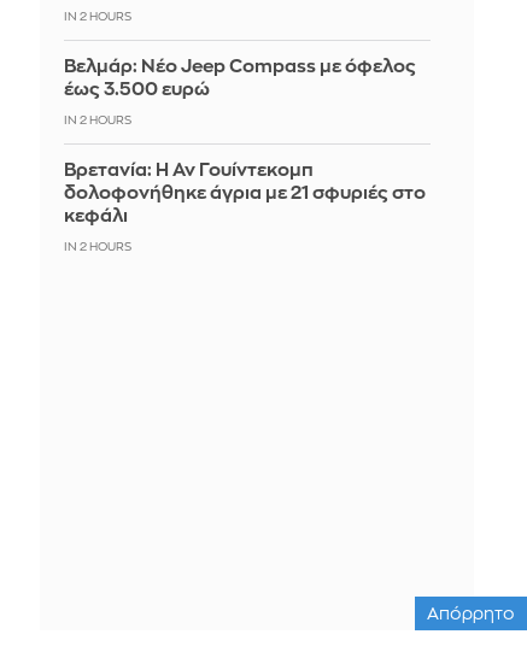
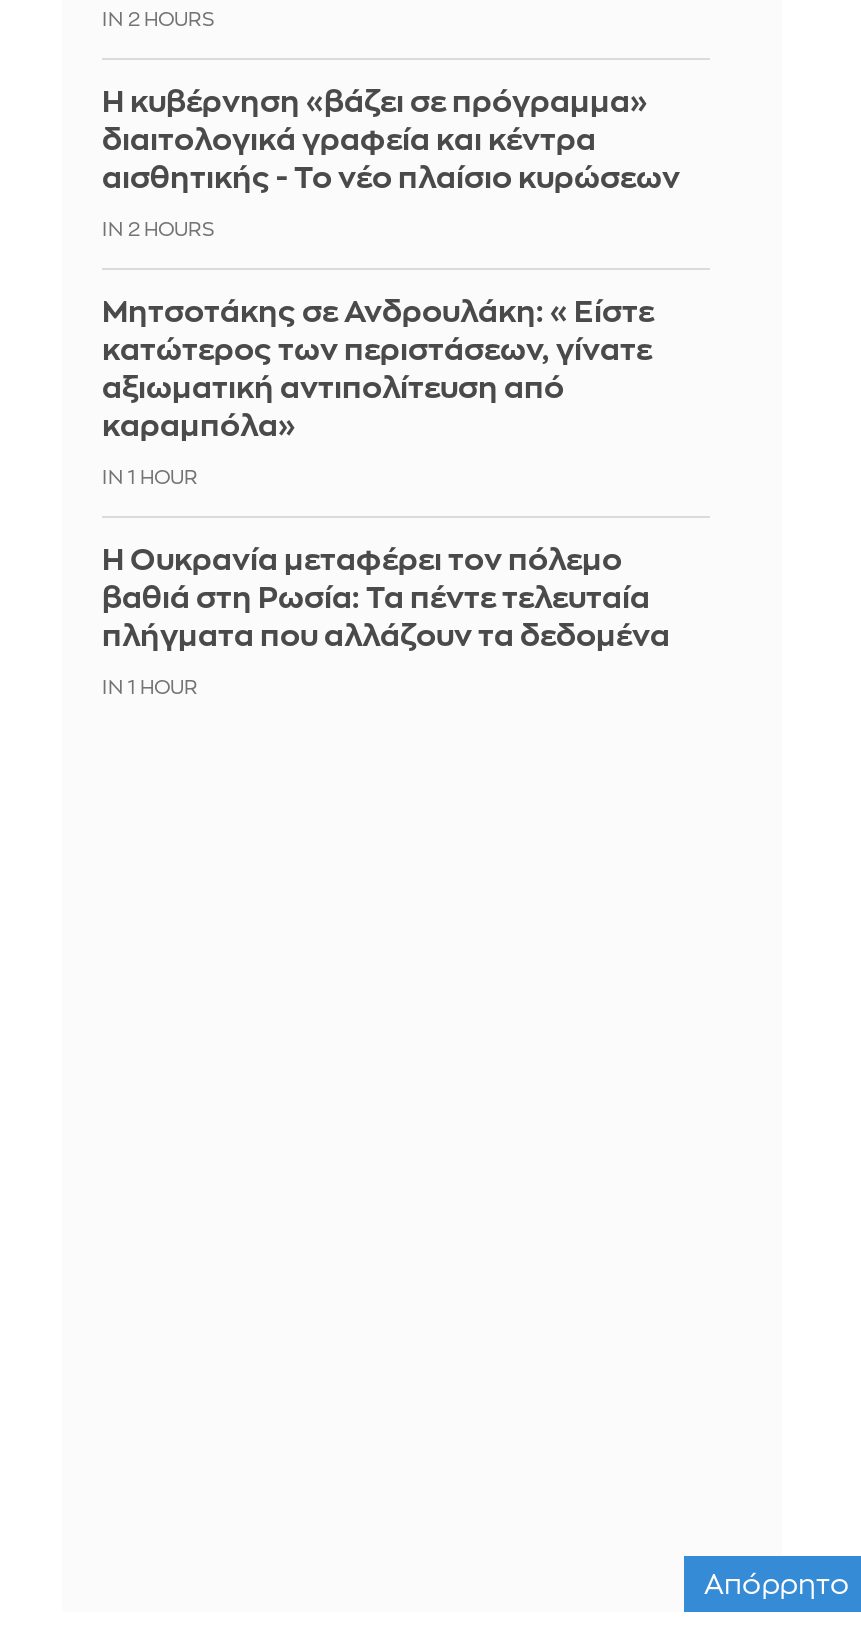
- Βελμάρ: Νέο Jeep Compass με όφελος
- έως 3.500 ευρώ
+ Η κυβέρνηση «βάζει σε πρόγραμμα»
+ διαιτολογικά γραφεία και κέντρα
+ αισθητικής - Το νέο πλαίσιο κυρώσεων

- Βρετανία: Η Αν Γουίντεκομπ
- δολοφονήθηκε άγρια με 21 σφυριές στο
- κεφάλι
- IN 2 HOURS
+ Μητσοτάκης σε Ανδρουλάκη: «Είστε
+ κατώτερος των περιστάσεων, γίνατε
+ αξιωματική αντιπολίτευση από
+ καραμπόλα»
+ IN 1 HOUR
+ Η Ουκρανία μεταφέρει τον πόλεμο
+ βαθιά στη Ρωσία: Τα πέντε τελευταία
+ πλήγματα που αλλάζουν τα δεδομένα
+ IN 1 HOUR
